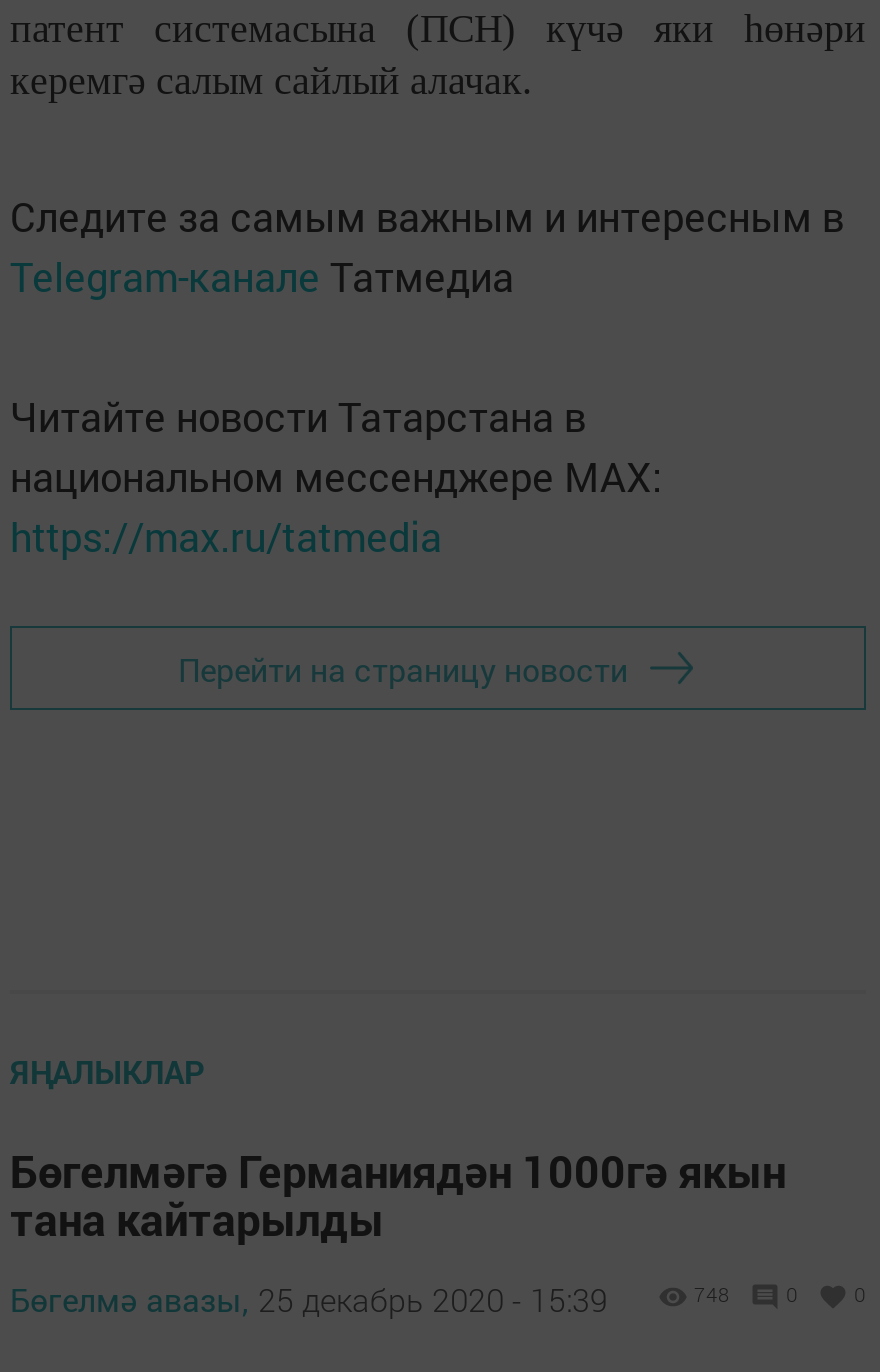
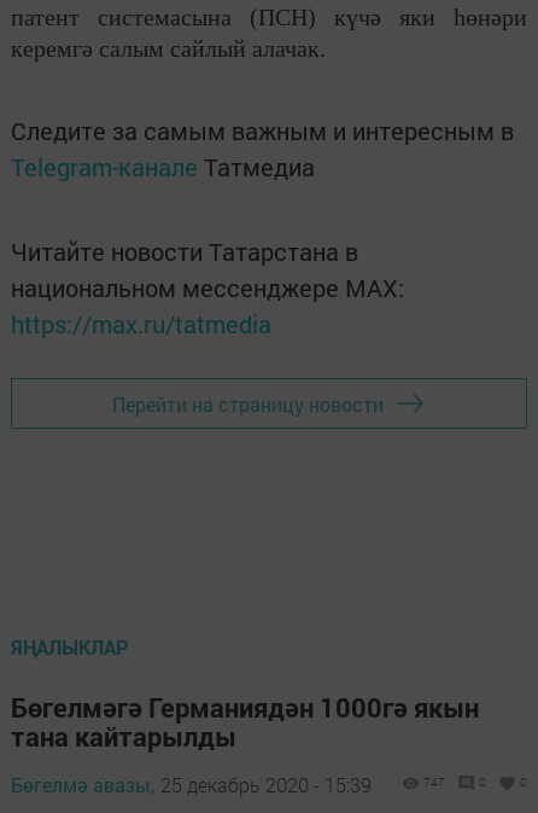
- 748
+ 747
